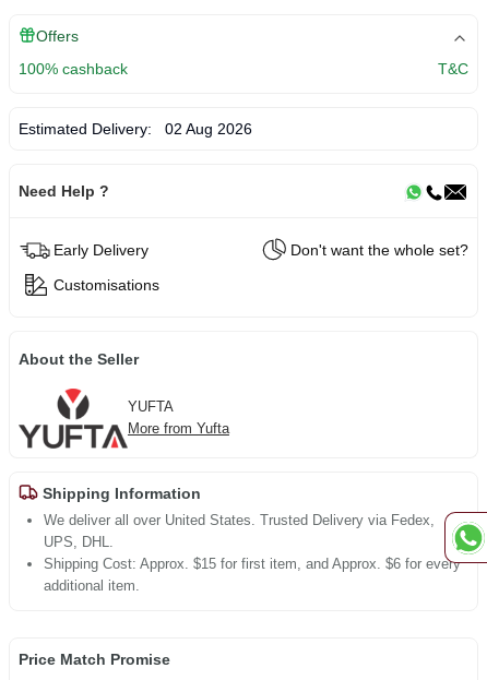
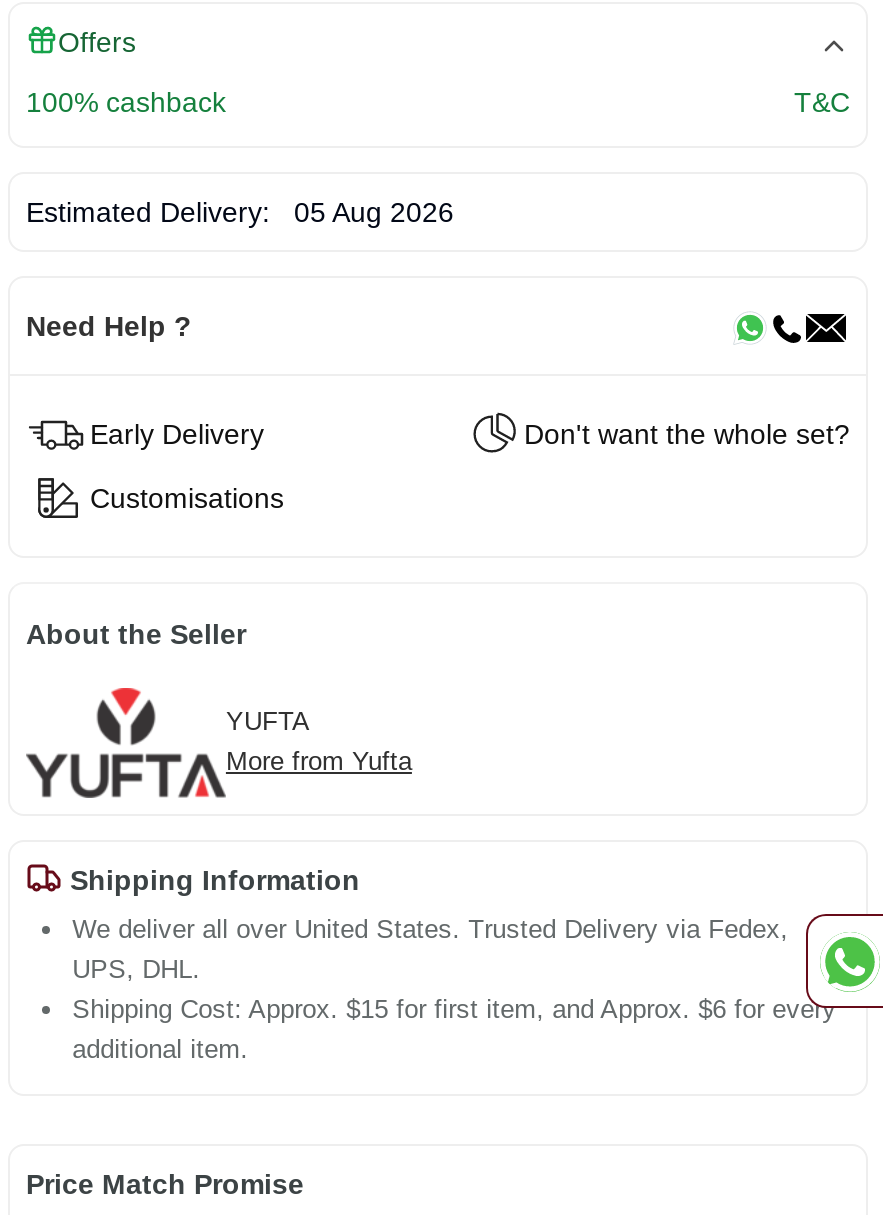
- Estimated Delivery: 02 Aug 2026
+ Estimated Delivery: 05 Aug 2026
